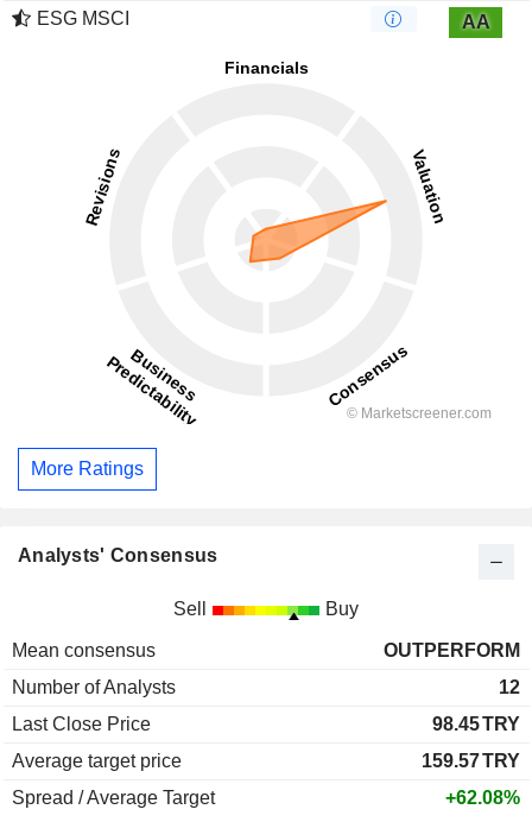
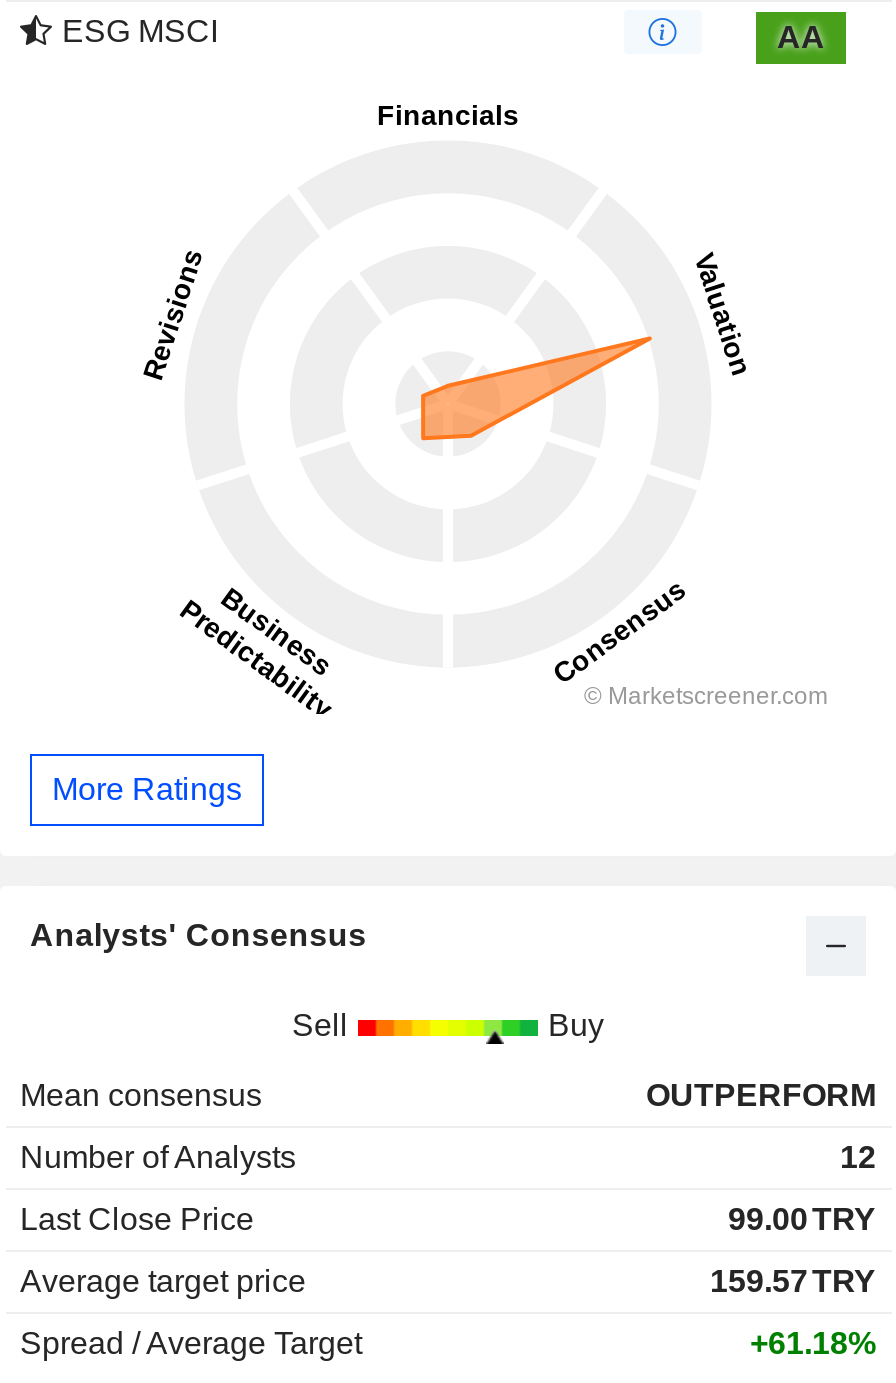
- 98.45 TRY
+ 99.00 TRY

- +62.08%
+ +61.18%
